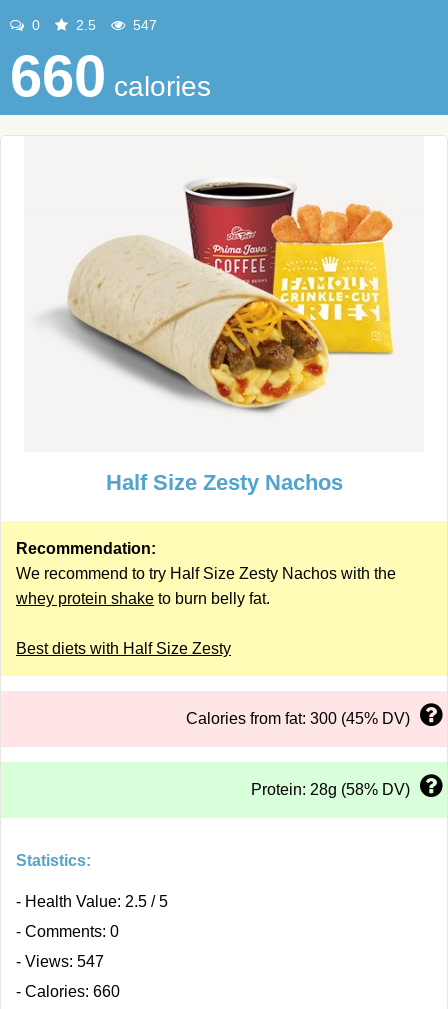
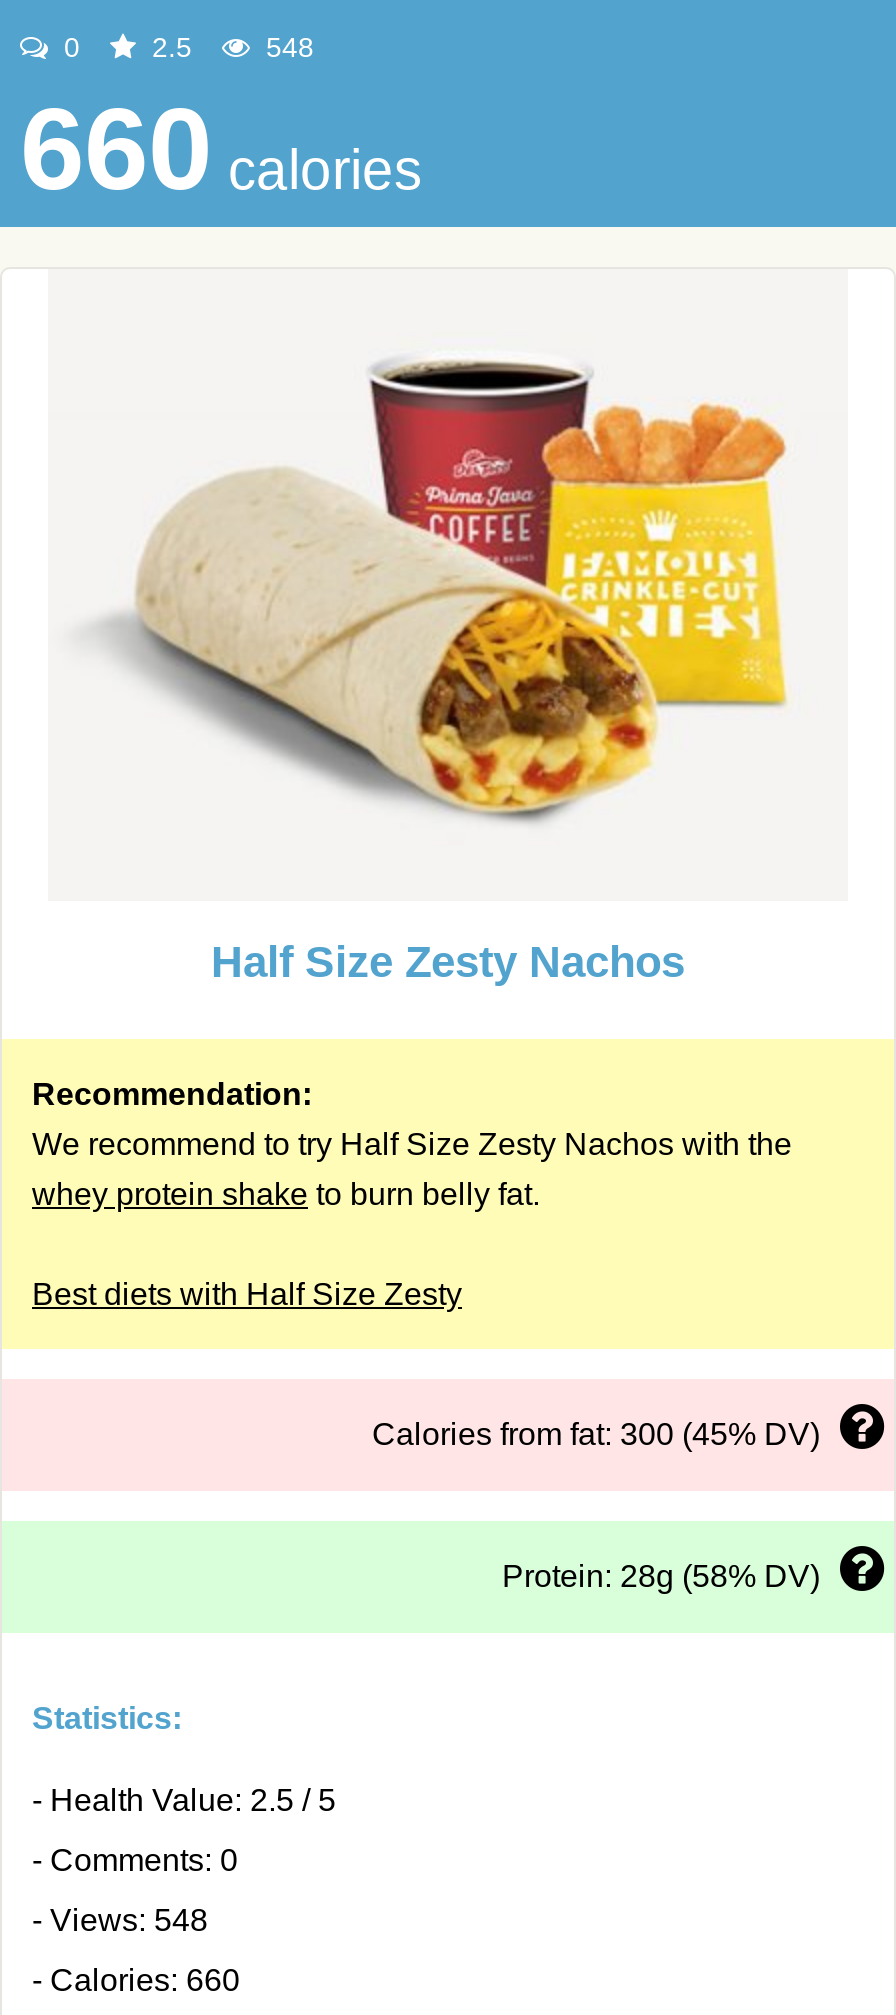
- 547
+ 548

- - Views: 547
+ - Views: 548
